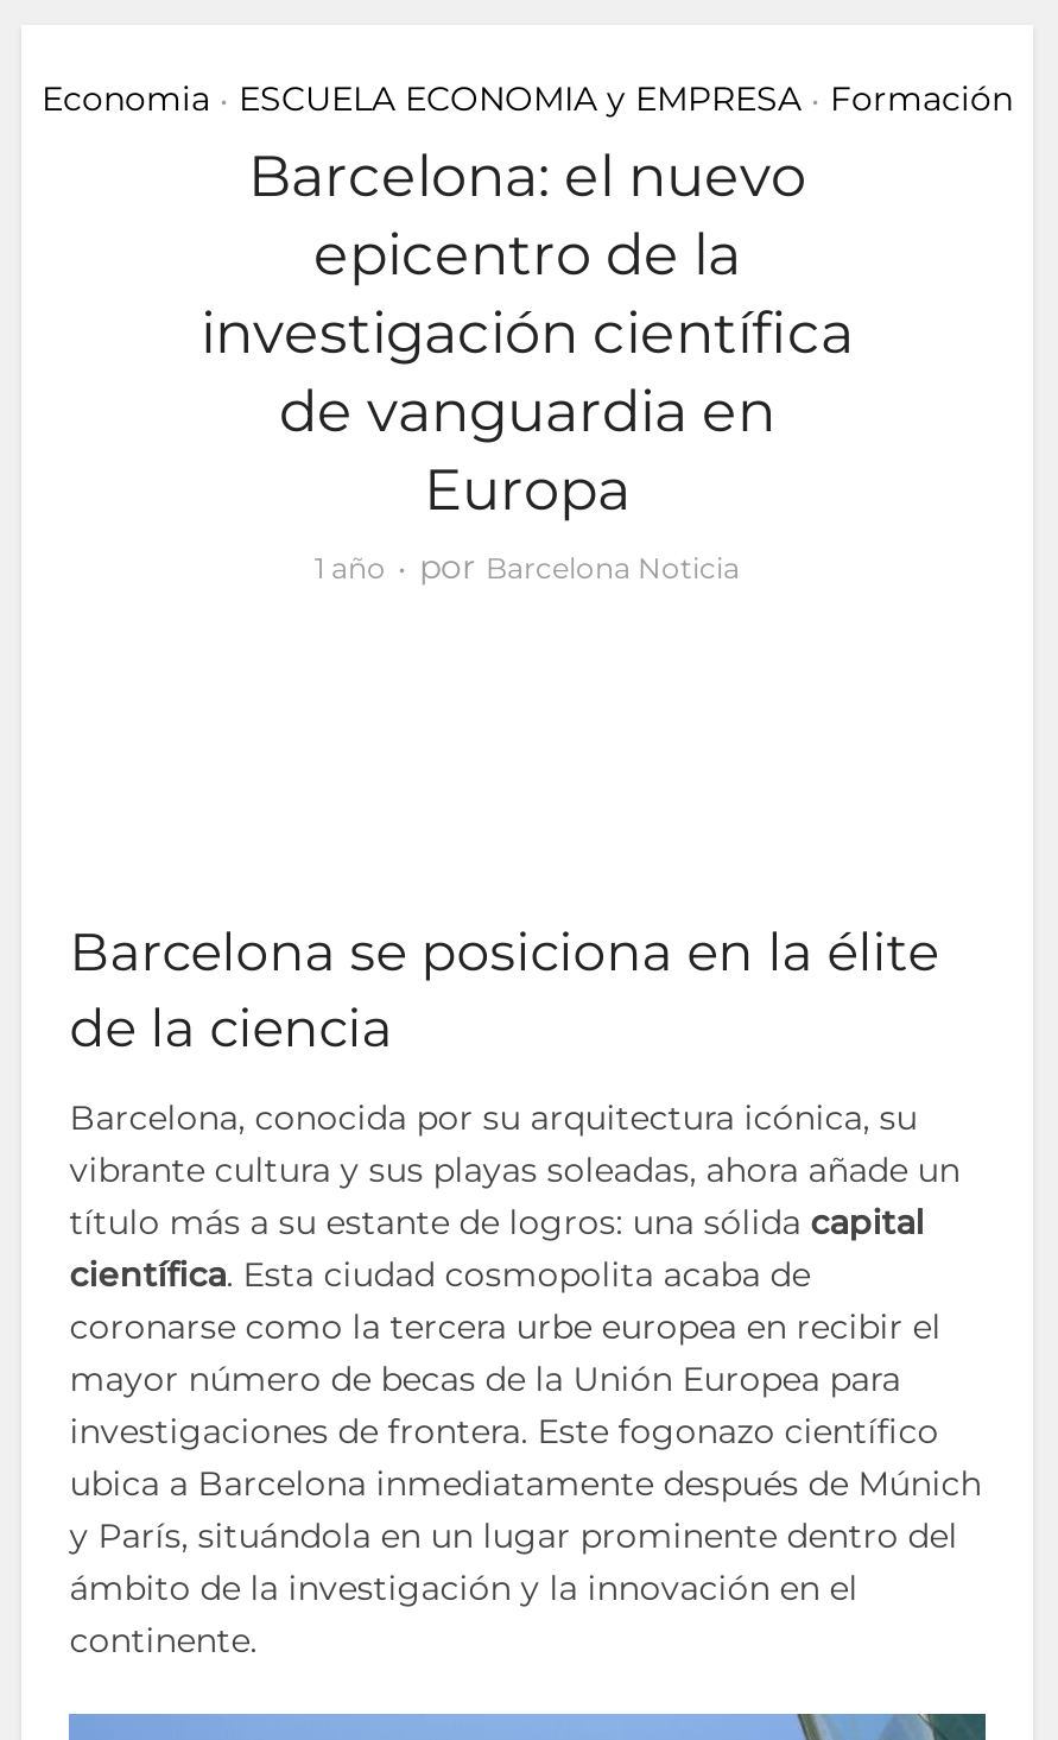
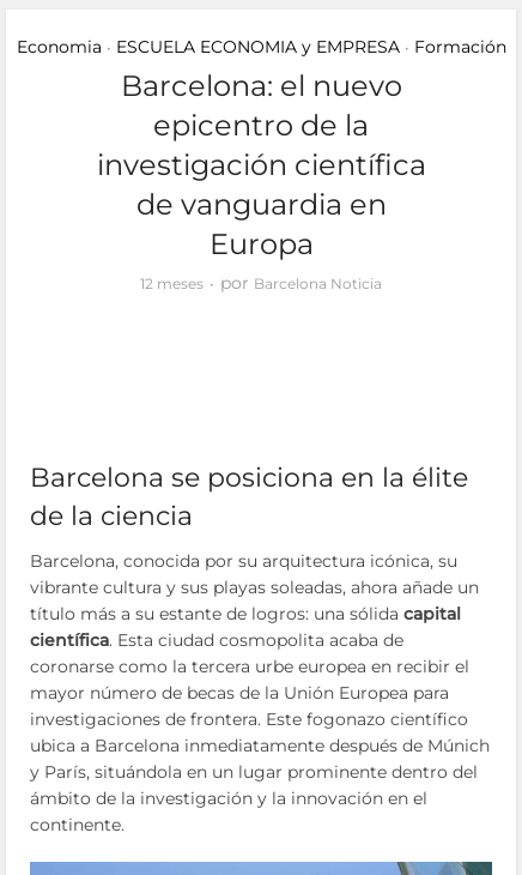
- 1 año por Barcelona Noticia
+ 12 meses por Barcelona Noticia
